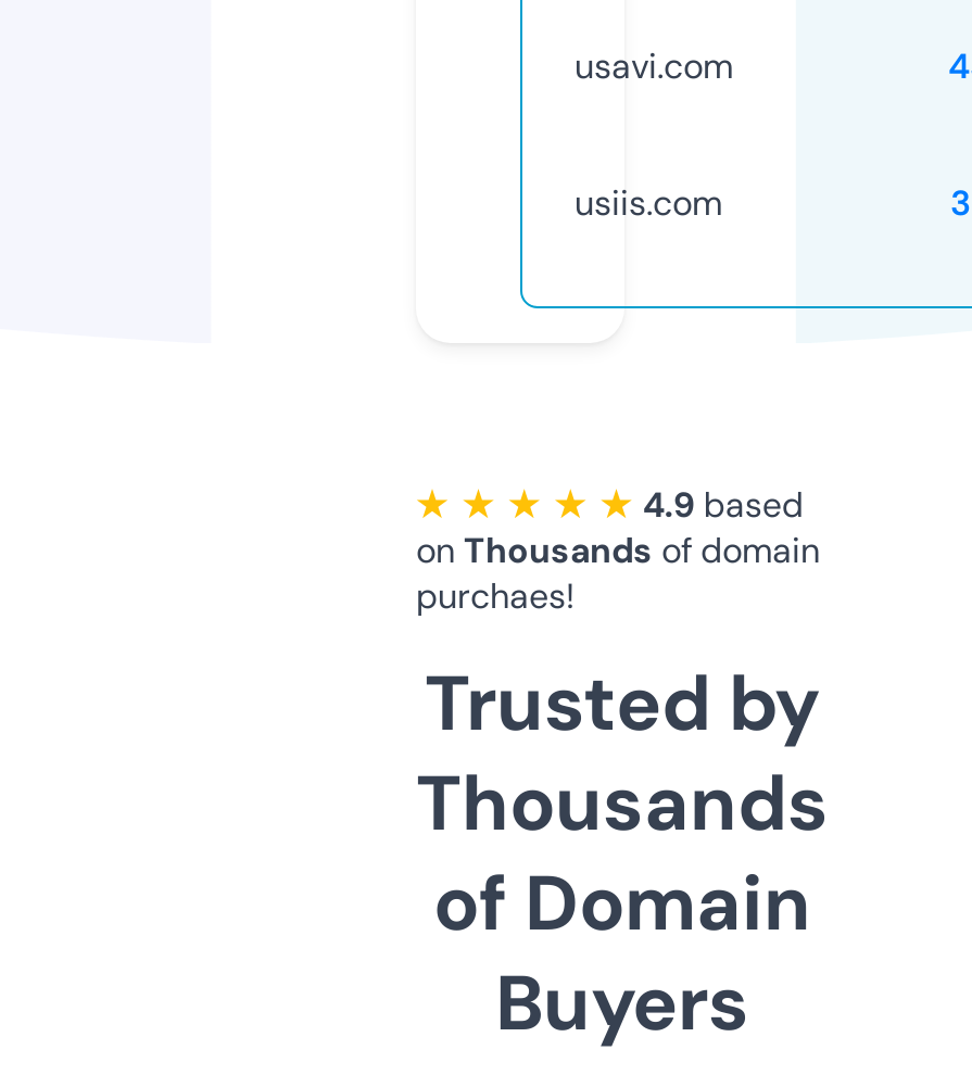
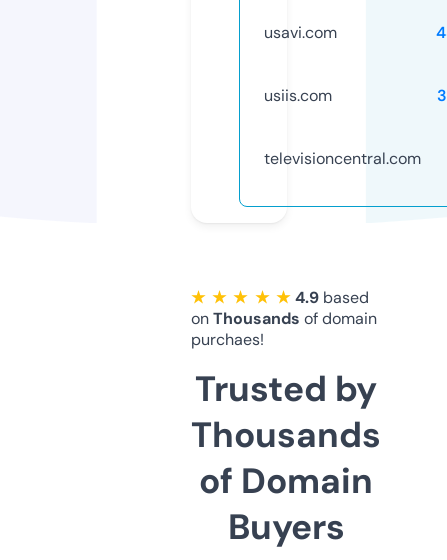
+ televisioncentral.com
